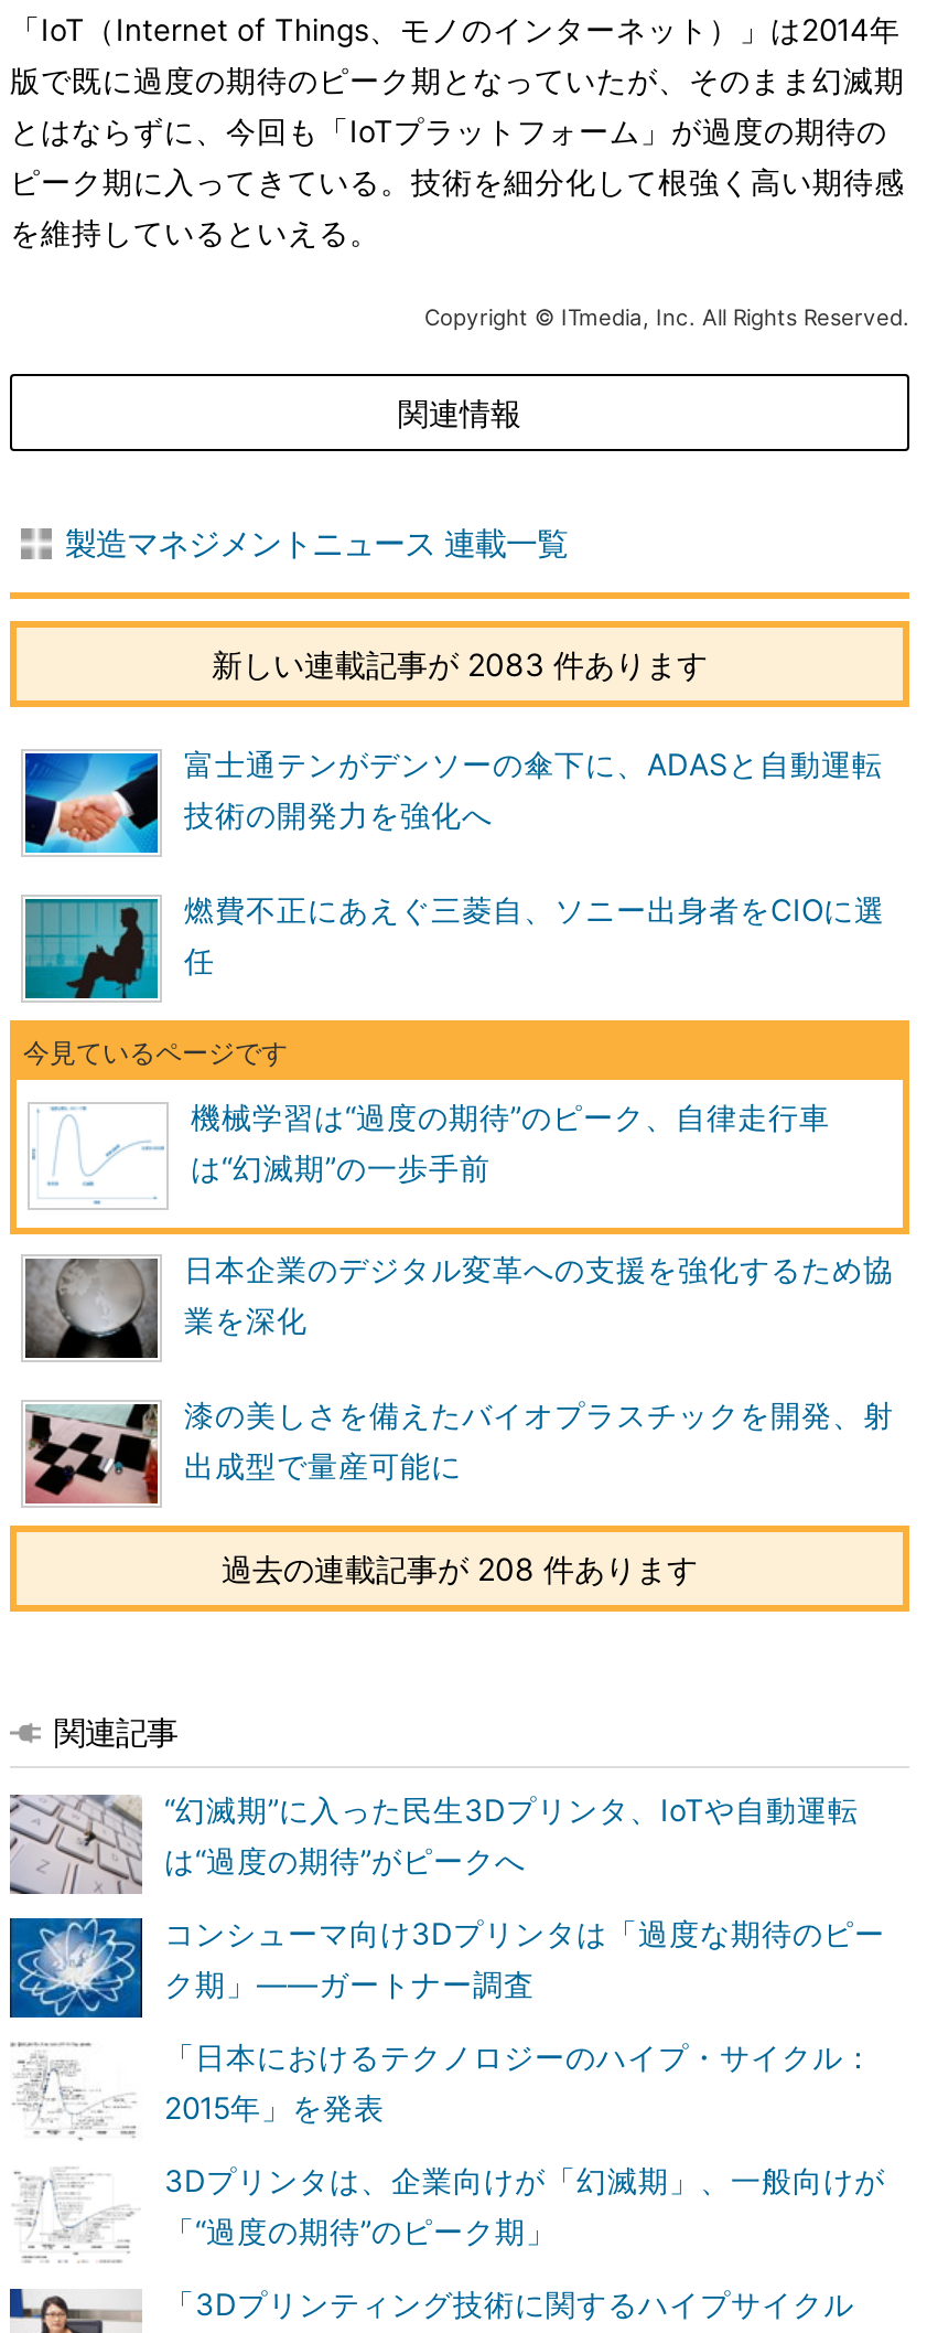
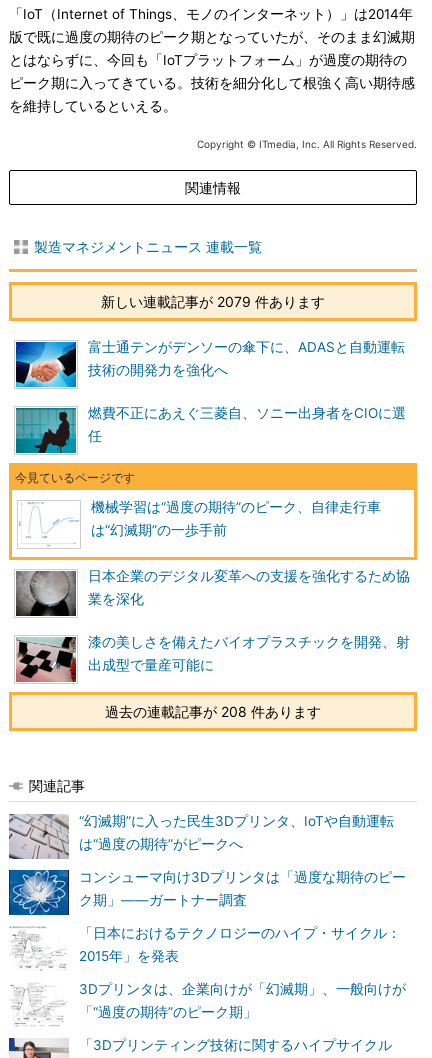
- 新しい連載記事が 2083 件あります
+ 新しい連載記事が 2079 件あります
